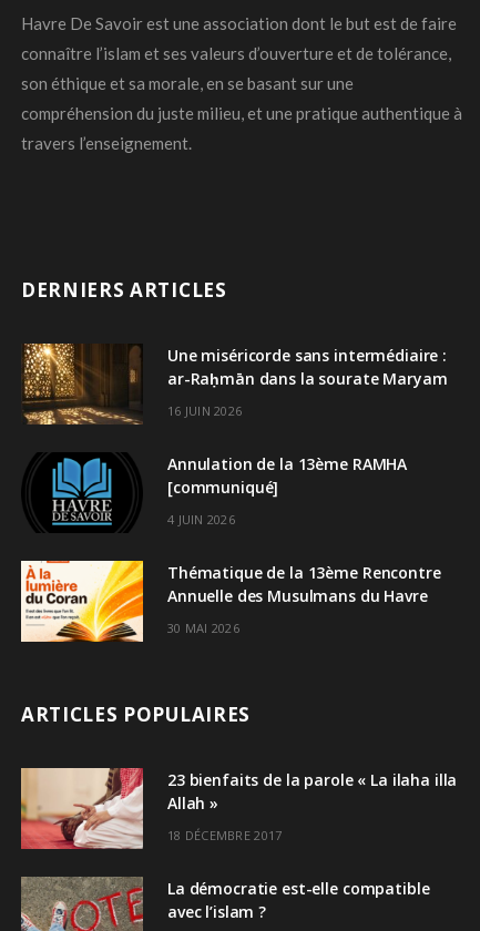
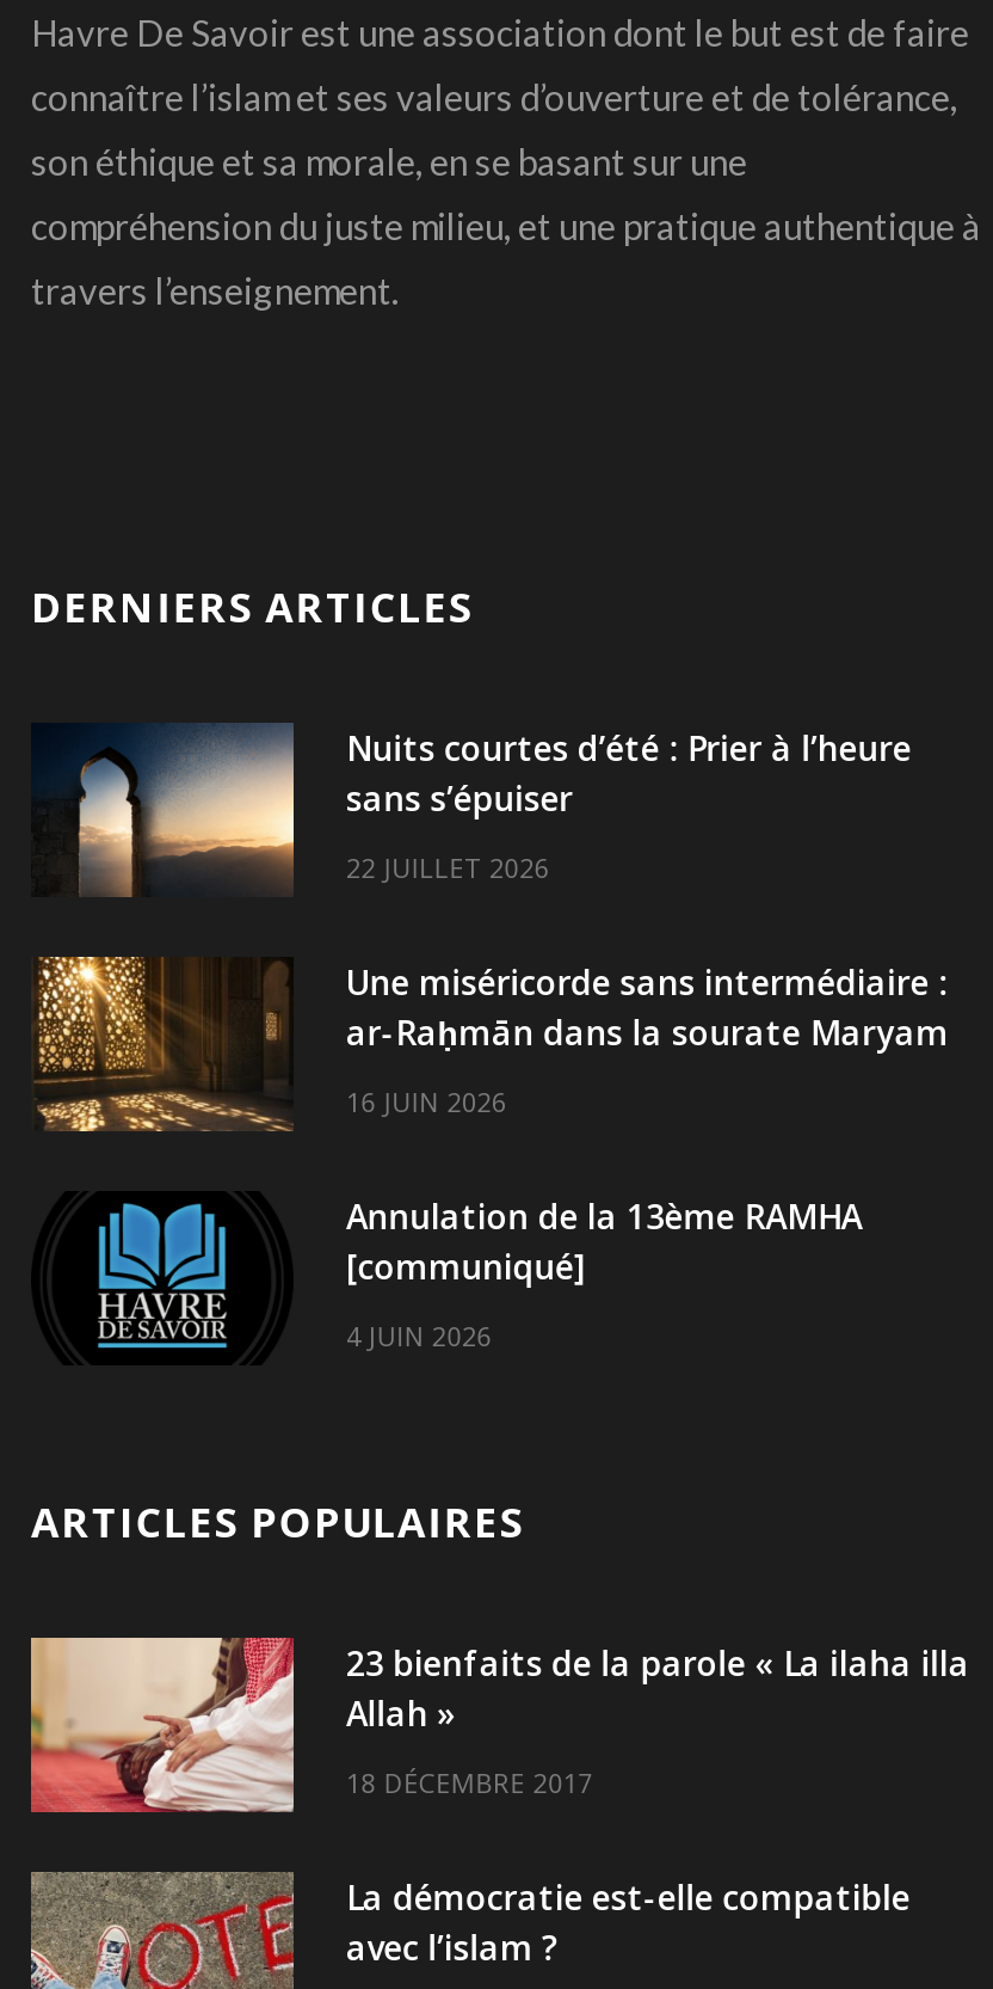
+ [image]
+ Nuits courtes d’été : Prier à l’heure
+ sans s’épuiser
+ 22 JUILLET 2026

moved down: [image] | Une miséricorde sans intermédiaire : | ar-Raḥmān dans la sourate Maryam | 16 JUIN 2026 | Annulation de la 13ème RAMHA | [communiqué] | 4 JUIN 2026

- [image]
- Thématique de la 13ème Rencontre
- Annuelle des Musulmans du Havre
- 30 MAI 2026
